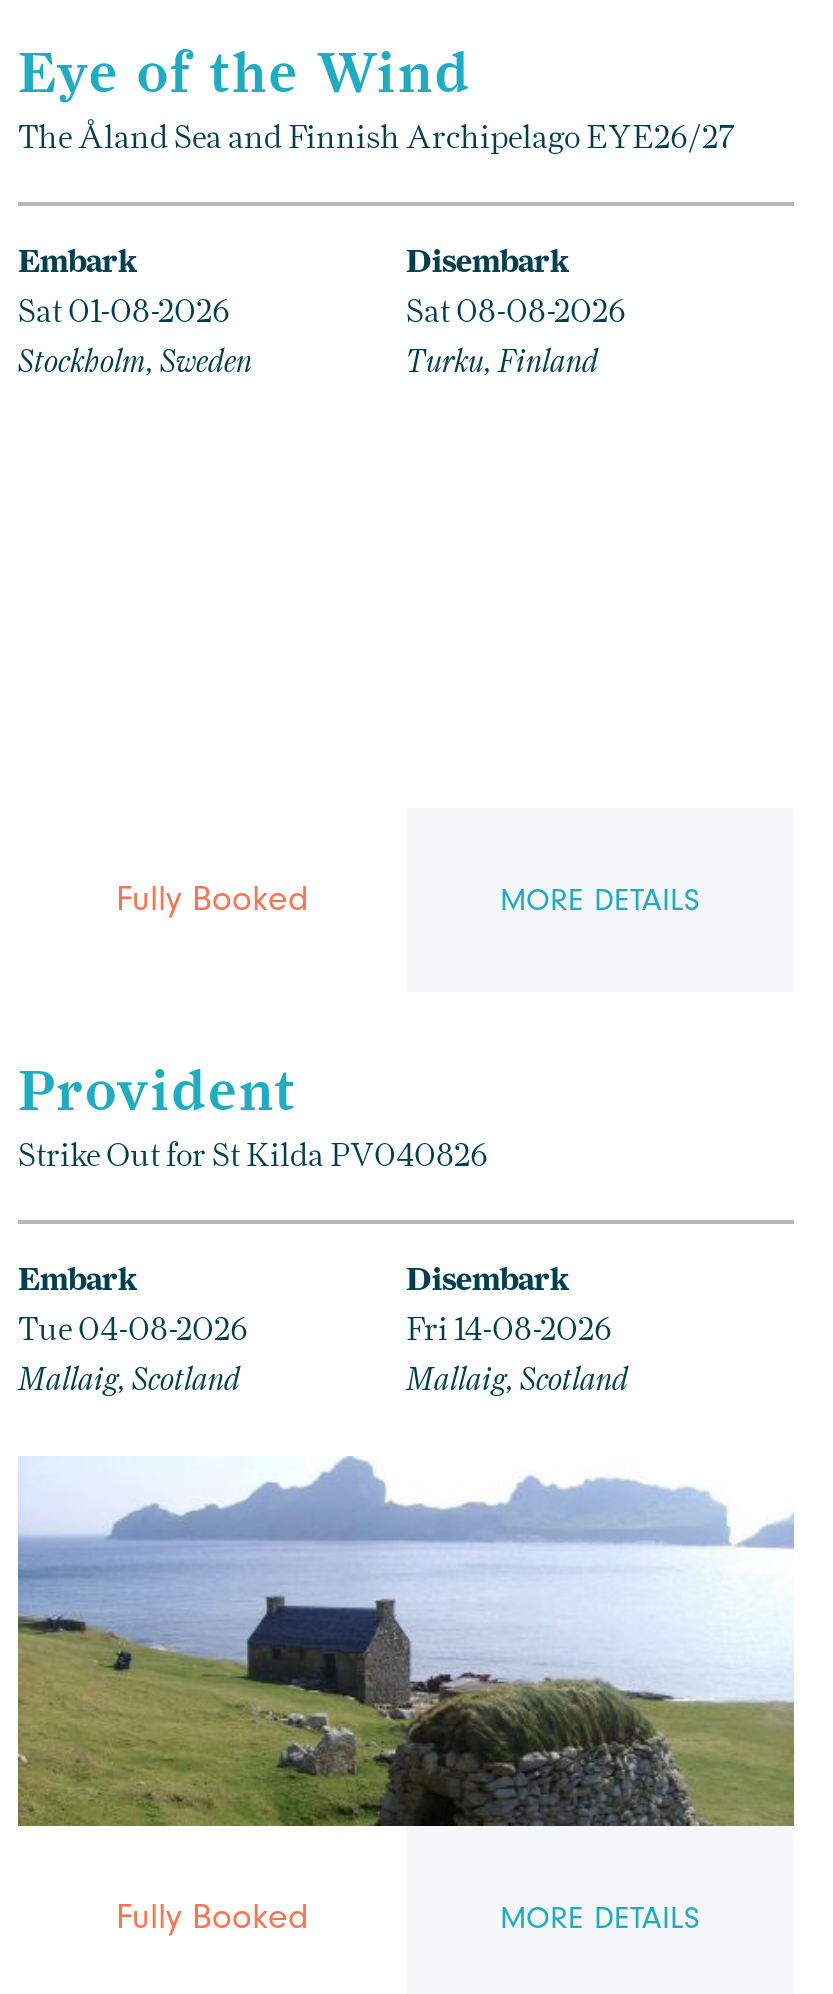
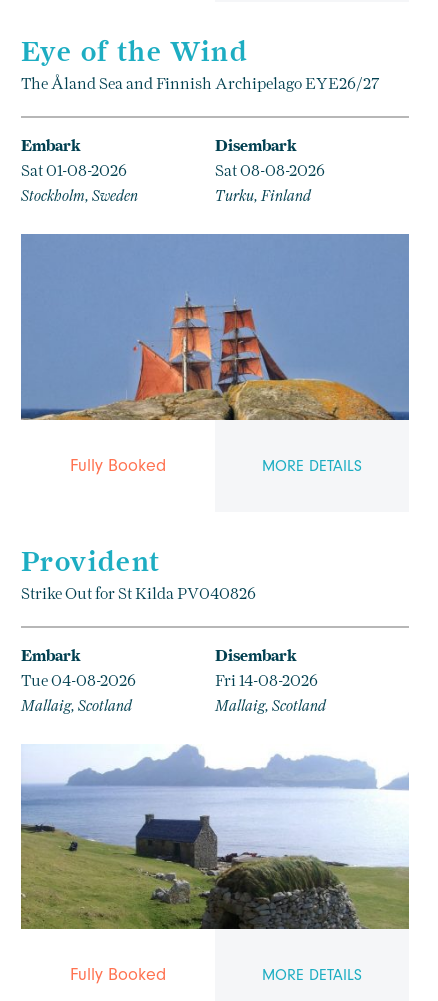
+ [image]
